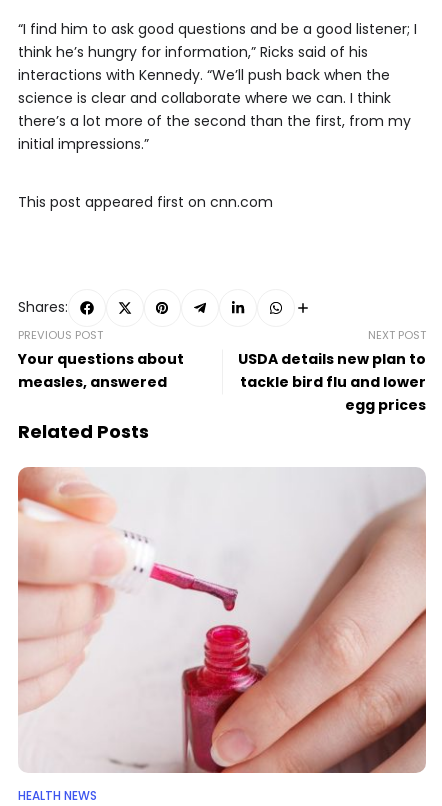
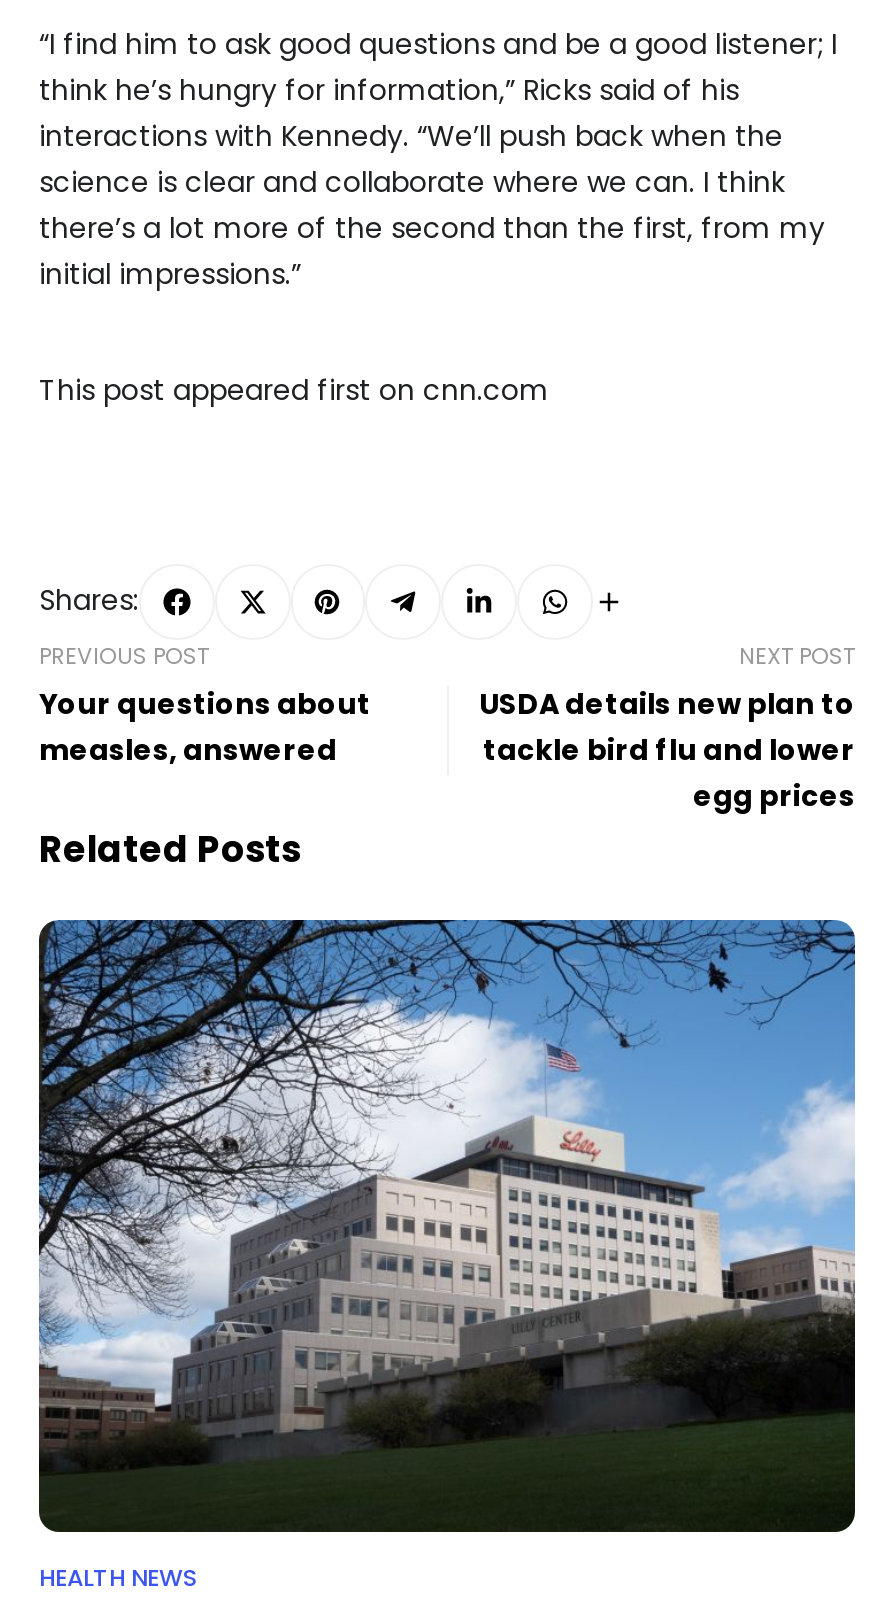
- [image]
+ [image]
